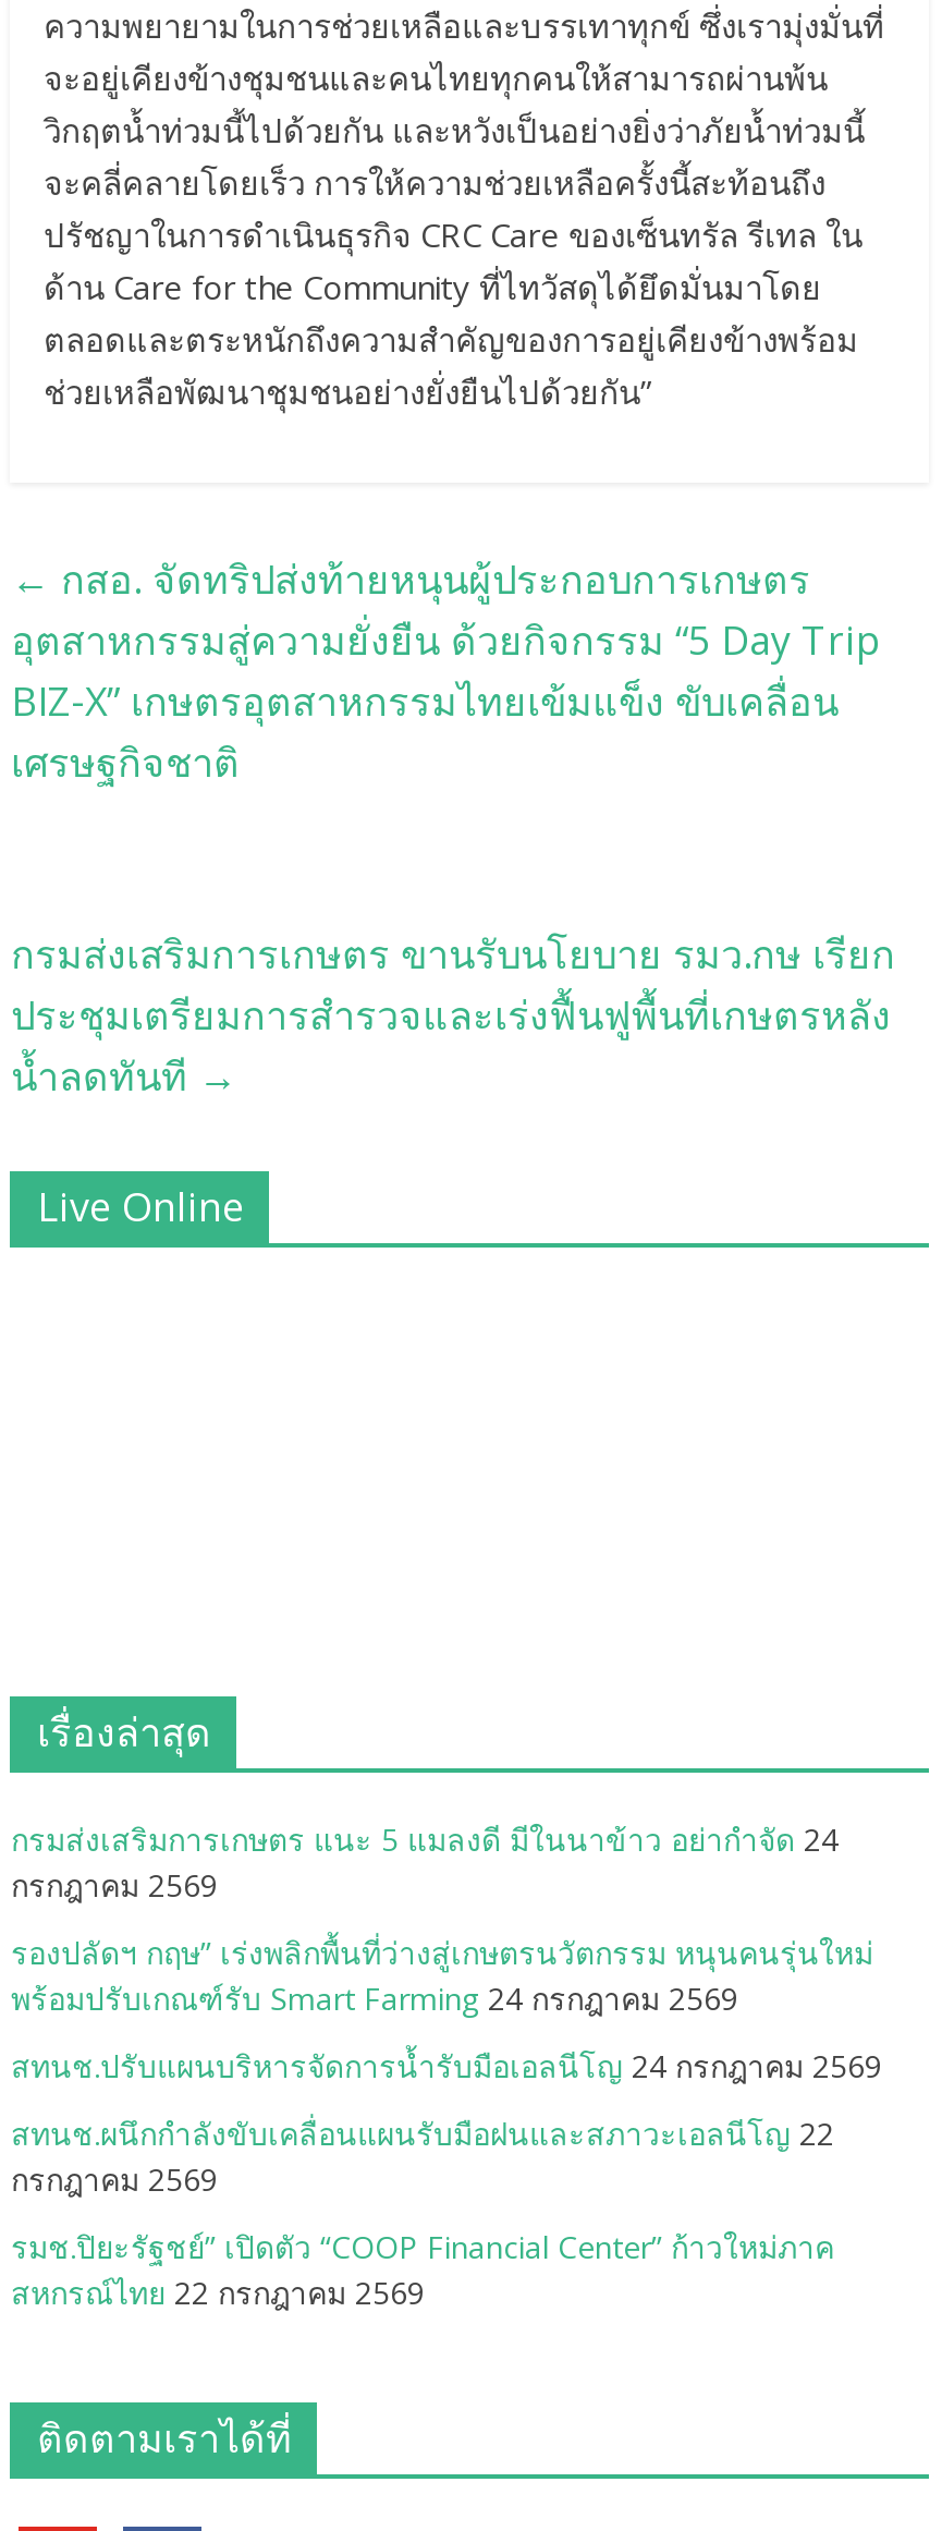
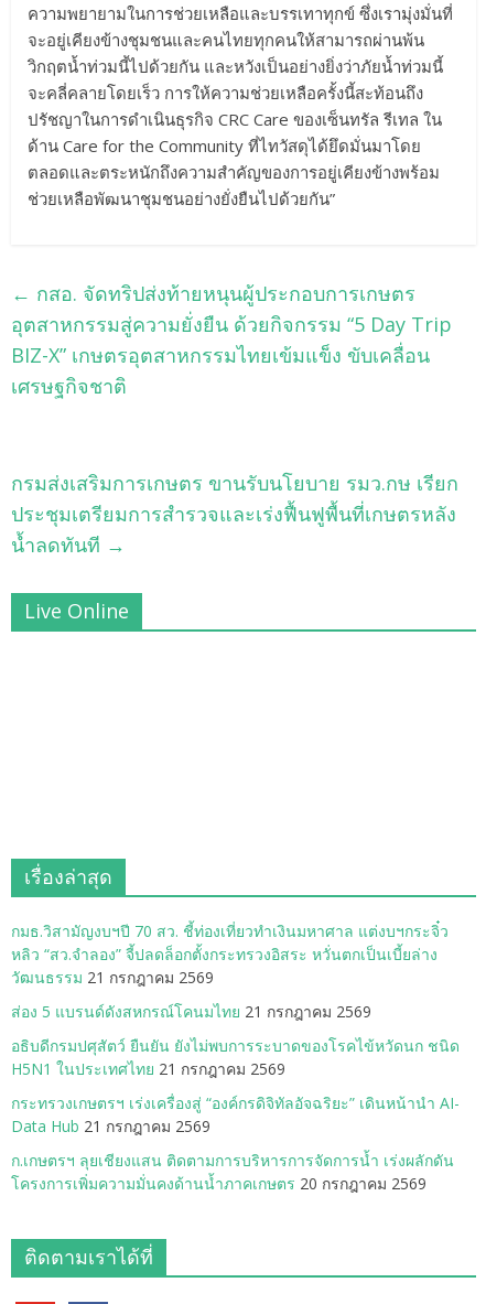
- กรมส่งเสริมการเกษตร แนะ 5 แมลงดี มีในนาข้าว อย่ากำจัด 24
- กรกฎาคม 2569
+ กมธ.วิสามัญงบฯปี 70 สว. ชี้ท่องเที่ยวทำเงินมหาศาล แต่งบฯกระจิ๋ว
+ หลิว “สว.จำลอง” จี้ปลดล็อกตั้งกระทรวงอิสระ หวั่นตกเป็นเบี้ยล่าง
+ วัฒนธรรม 21 กรกฎาคม 2569

- รองปลัดฯ กฤษ” เร่งพลิกพื้นที่ว่างสู่เกษตรนวัตกรรม หนุนคนรุ่นใหม่
- พร้อมปรับเกณฑ์รับ Smart Farming 24 กรกฎาคม 2569
+ ส่อง 5 แบรนด์ดังสหกรณ์โคนมไทย 21 กรกฎาคม 2569

- สทนช.ปรับแผนบริหารจัดการน้ำรับมือเอลนีโญ 24 กรกฎาคม 2569
+ อธิบดีกรมปศุสัตว์ ยืนยัน ยังไม่พบการระบาดของโรคไข้หวัดนก ชนิด
+ H5N1 ในประเทศไทย 21 กรกฎาคม 2569

- สทนช.ผนึกกำลังขับเคลื่อนแผนรับมือฝนและสภาวะเอลนีโญ 22
- กรกฎาคม 2569
+ กระทรวงเกษตรฯ เร่งเครื่องสู่ “องค์กรดิจิทัลอัจฉริยะ” เดินหน้านำ AI-
+ Data Hub 21 กรกฎาคม 2569

- รมช.ปิยะรัฐชย์” เปิดตัว “COOP Financial Center” ก้าวใหม่ภาค
- สหกรณ์ไทย 22 กรกฎาคม 2569
+ ก.เกษตรฯ ลุยเชียงแสน ติดตามการบริหารการจัดการน้ำ เร่งผลักดัน
+ โครงการเพิ่มความมั่นคงด้านน้ำภาคเกษตร 20 กรกฎาคม 2569
